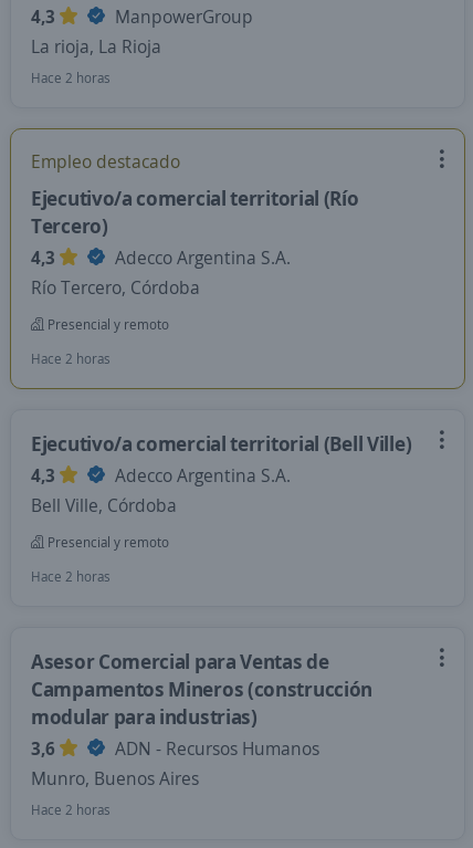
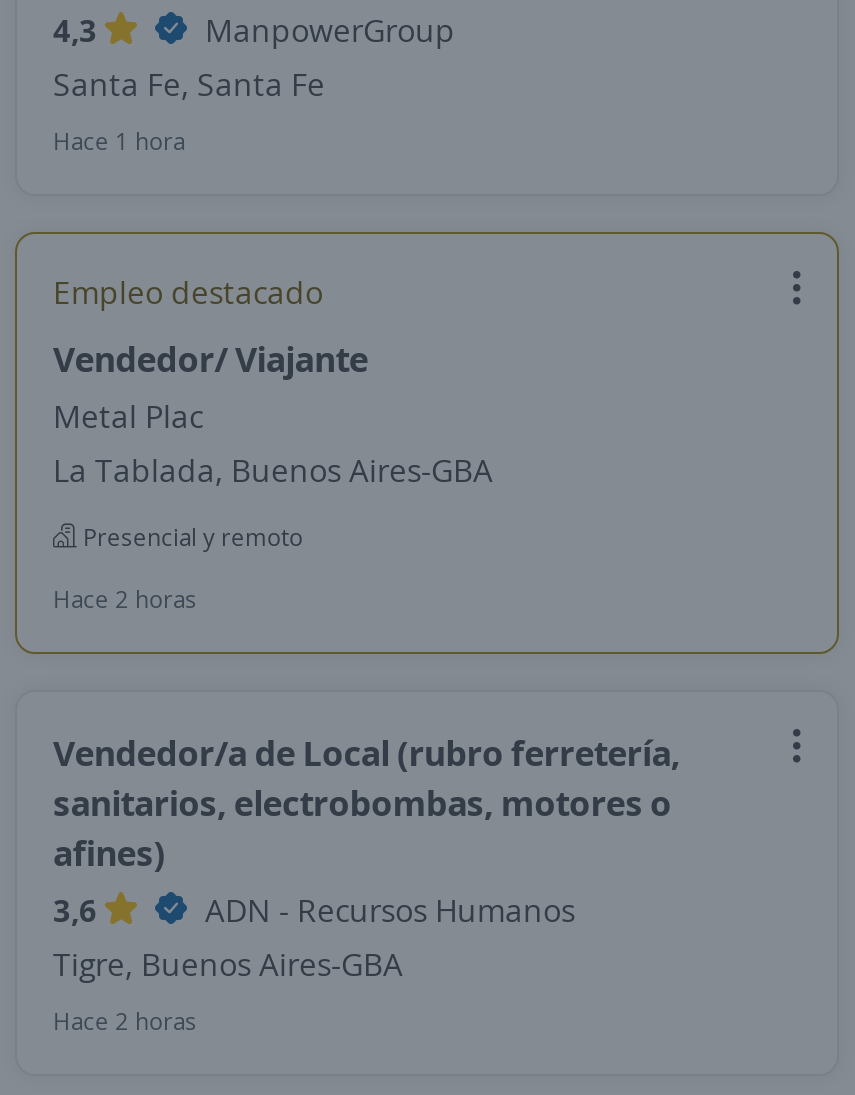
- La rioja, La Rioja
- Hace 2 horas
+ Santa Fe, Santa Fe
+ Hace 1 hora

- Ejecutivo/a comercial territorial (Río
- Tercero)
- 4,3
- Adecco Argentina S.A.
- Río Tercero, Córdoba
+ Vendedor/ Viajante
+ Metal Plac
+ La Tablada, Buenos Aires-GBA

- Ejecutivo/a comercial territorial (Bell Ville)
- 4,3
- Adecco Argentina S.A.
- Bell Ville, Córdoba
- Presencial y remoto
- Hace 2 horas
- Asesor Comercial para Ventas de
- Campamentos Mineros (construcción
- modular para industrias)
+ Vendedor/a de Local (rubro ferretería,
+ sanitarios, electrobombas, motores o
+ afines)

- Munro, Buenos Aires
+ Tigre, Buenos Aires-GBA
